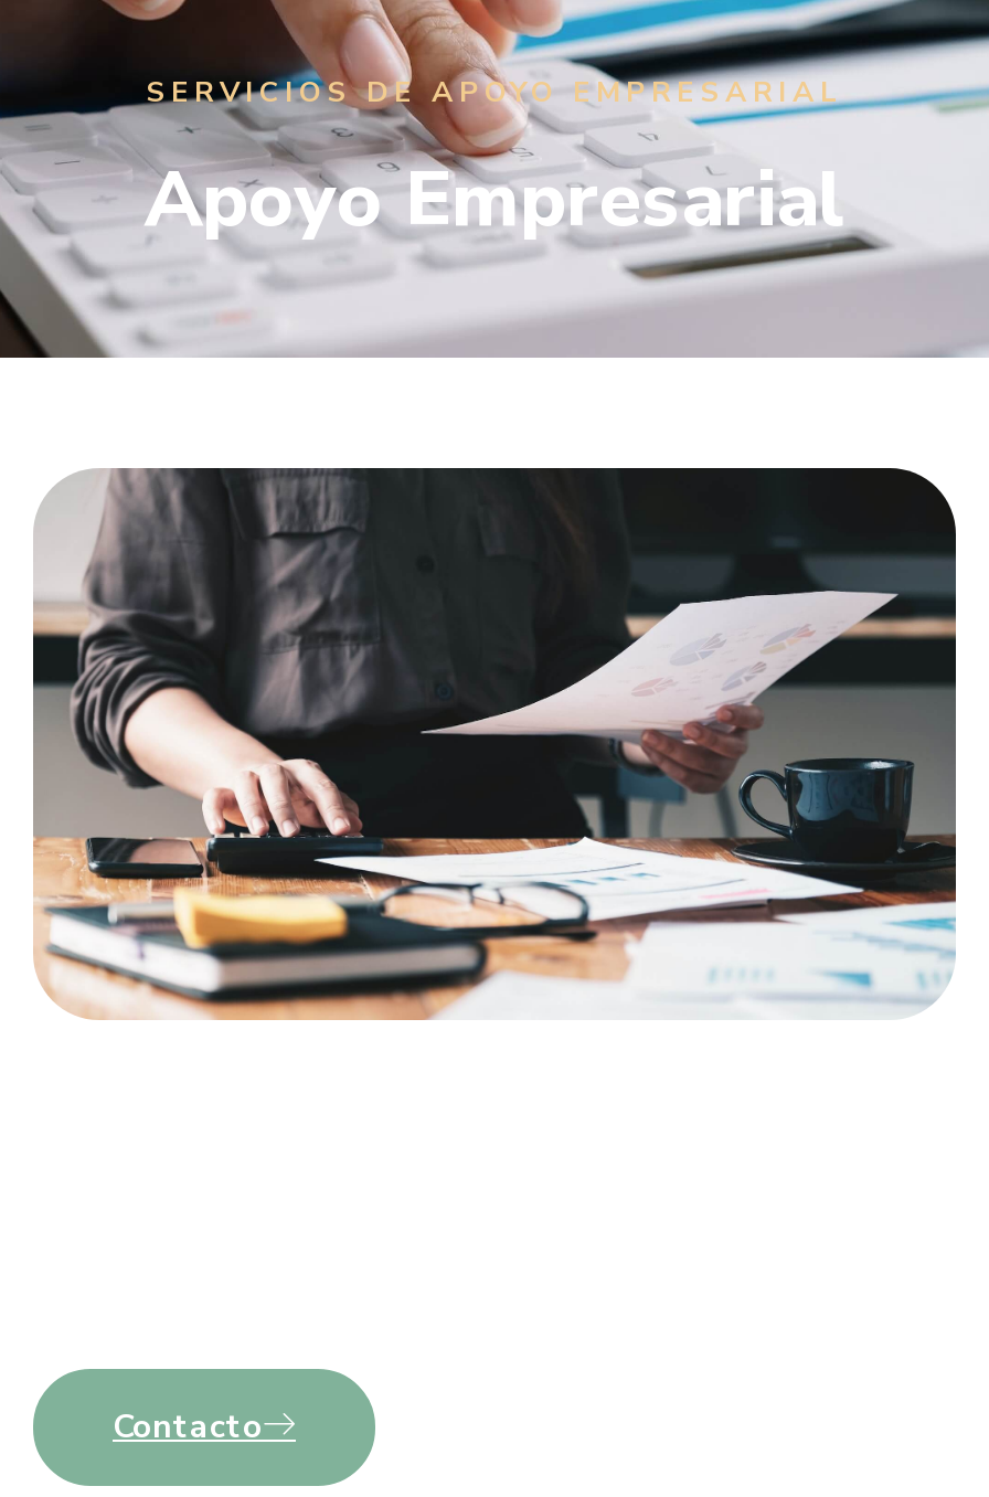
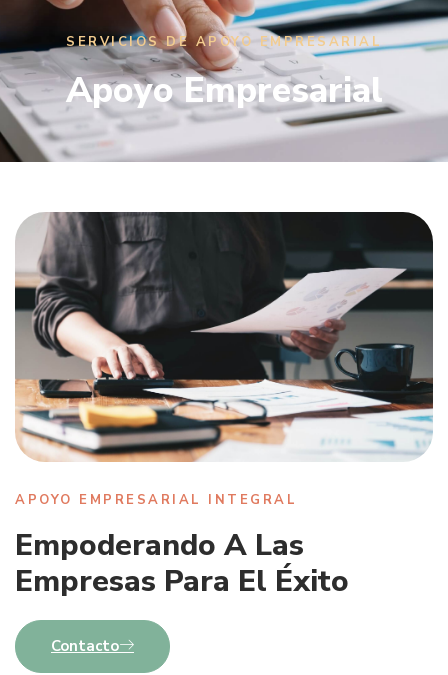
+ APOYO EMPRESARIAL INTEGRAL
+ Empoderando A Las
+ Empresas Para El Éxito
